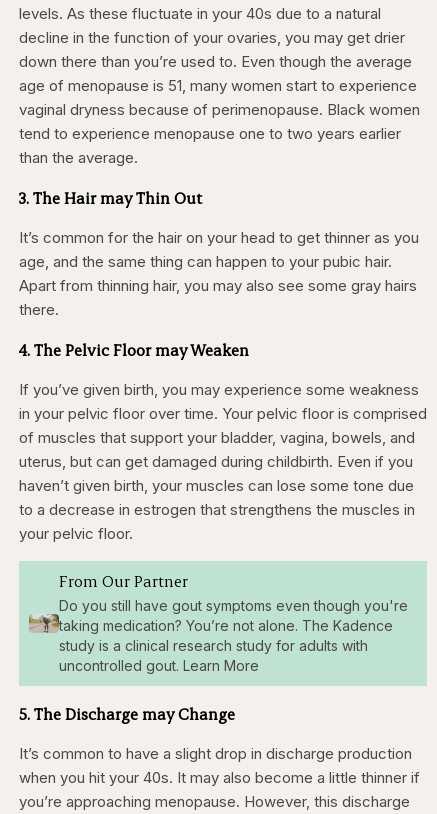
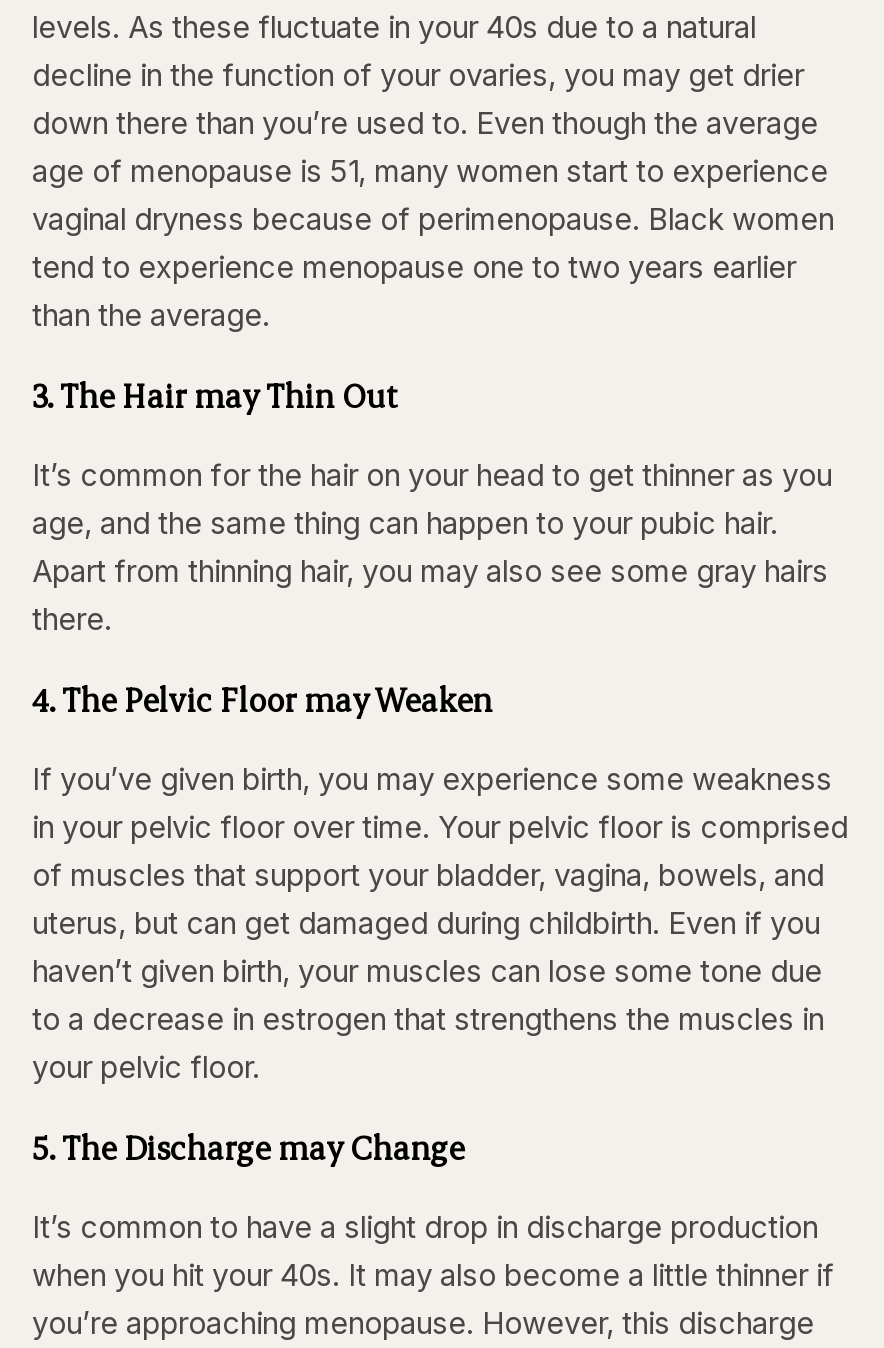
- [image]
- From Our Partner
- Do you still have gout symptoms even though you're
- taking medication? You’re not alone. The Kadence
- study is a clinical research study for adults with
- uncontrolled gout. Learn More
